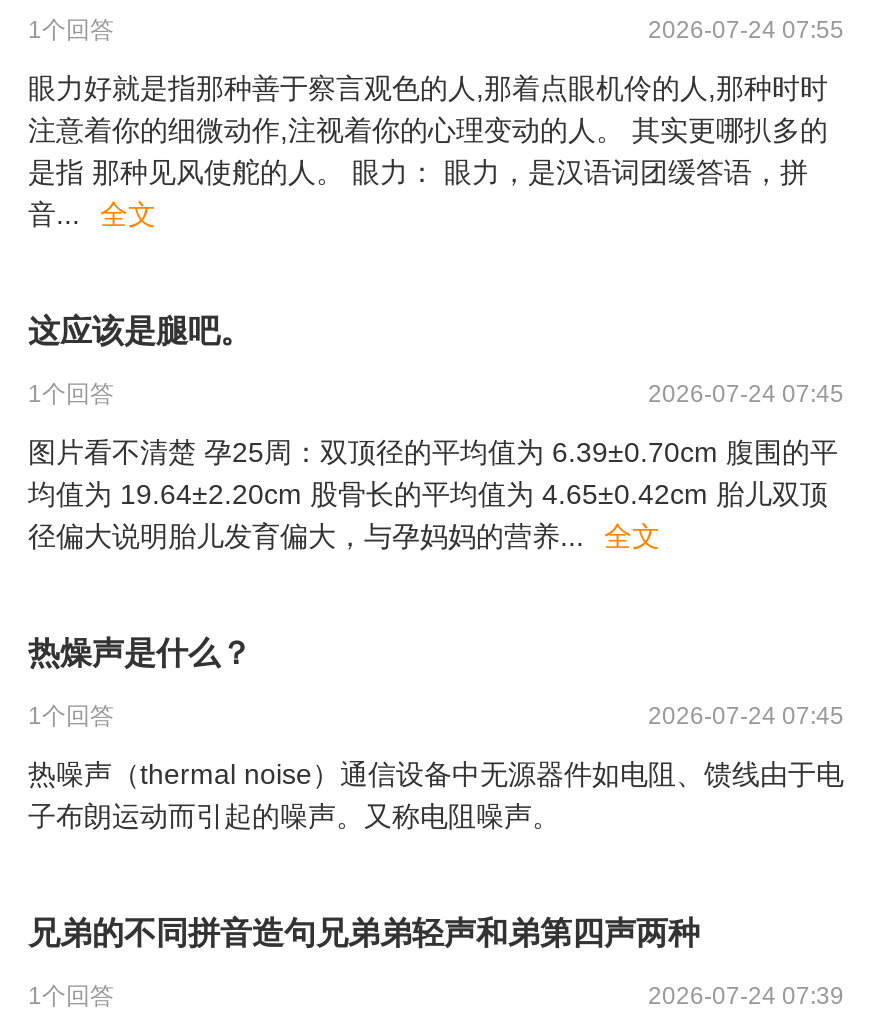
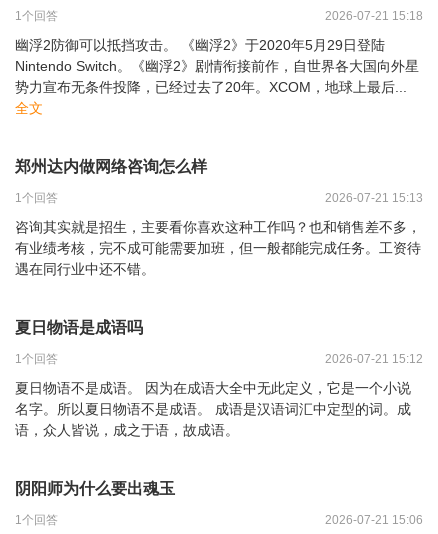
- 2026-07-24 07:55
+ 2026-07-21 15:18

- 眼力好就是指那种善于察言观色的人,那着点眼机伶的人,那种时时
- 注意着你的细微动作,注视着你的心理变动的人。 其实更哪扒多的
- 是指 那种见风使舵的人。 眼力： 眼力，是汉语词团缓答语，拼
- 音...
+ 幽浮2防御可以抵挡攻击。 《幽浮2》于2020年5月29日登陆
+ Nintendo Switch。《幽浮2》剧情衔接前作，自世界各大国向外星
+ 势力宣布无条件投降，已经过去了20年。XCOM，地球上最后...

- 这应该是腿吧。
+ 郑州达内做网络咨询怎么样

- 2026-07-24 07:45
+ 2026-07-21 15:13

- 图片看不清楚 孕25周：双顶径的平均值为 6.39±0.70cm 腹围的平
- 均值为 19.64±2.20cm 股骨长的平均值为 4.65±0.42cm 胎儿双顶
- 径偏大说明胎儿发育偏大，与孕妈妈的营养...
- 全文
+ 咨询其实就是招生，主要看你喜欢这种工作吗？也和销售差不多，
+ 有业绩考核，完不成可能需要加班，但一般都能完成任务。工资待
+ 遇在同行业中还不错。

- 热燥声是什么？
+ 夏日物语是成语吗

- 2026-07-24 07:45
+ 2026-07-21 15:12

- 热噪声（thermal noise）通信设备中无源器件如电阻、馈线由于电
- 子布朗运动而引起的噪声。又称电阻噪声。
+ 夏日物语不是成语。 因为在成语大全中无此定义，它是一个小说
+ 名字。所以夏日物语不是成语。 成语是汉语词汇中定型的词。成
+ 语，众人皆说，成之于语，故成语。

- 兄弟的不同拼音造句兄弟弟轻声和弟第四声两种
+ 阴阳师为什么要出魂玉

- 2026-07-24 07:39
+ 2026-07-21 15:06
